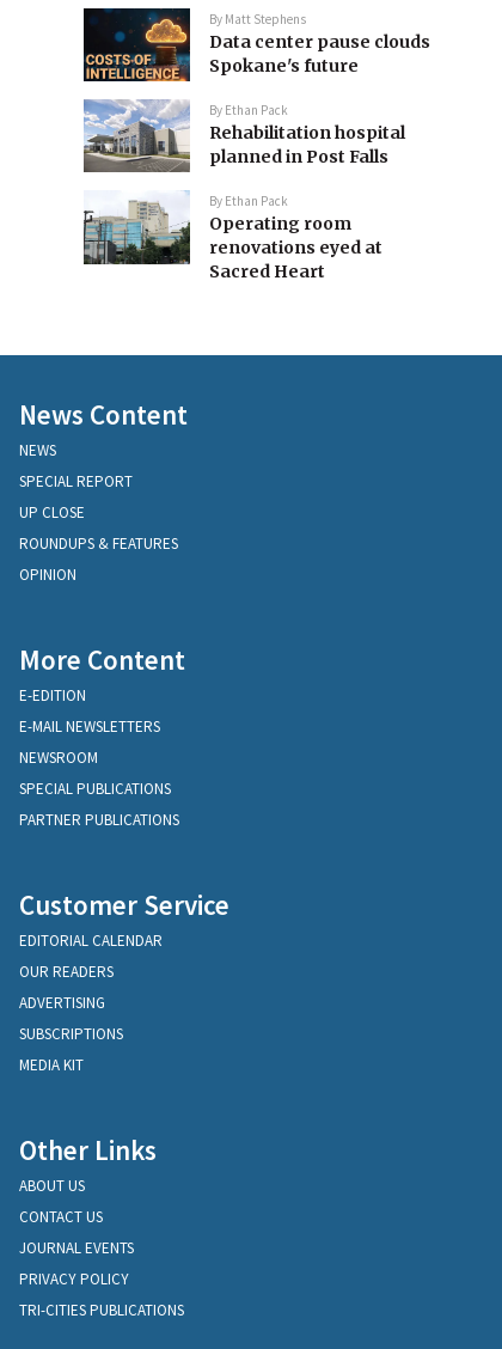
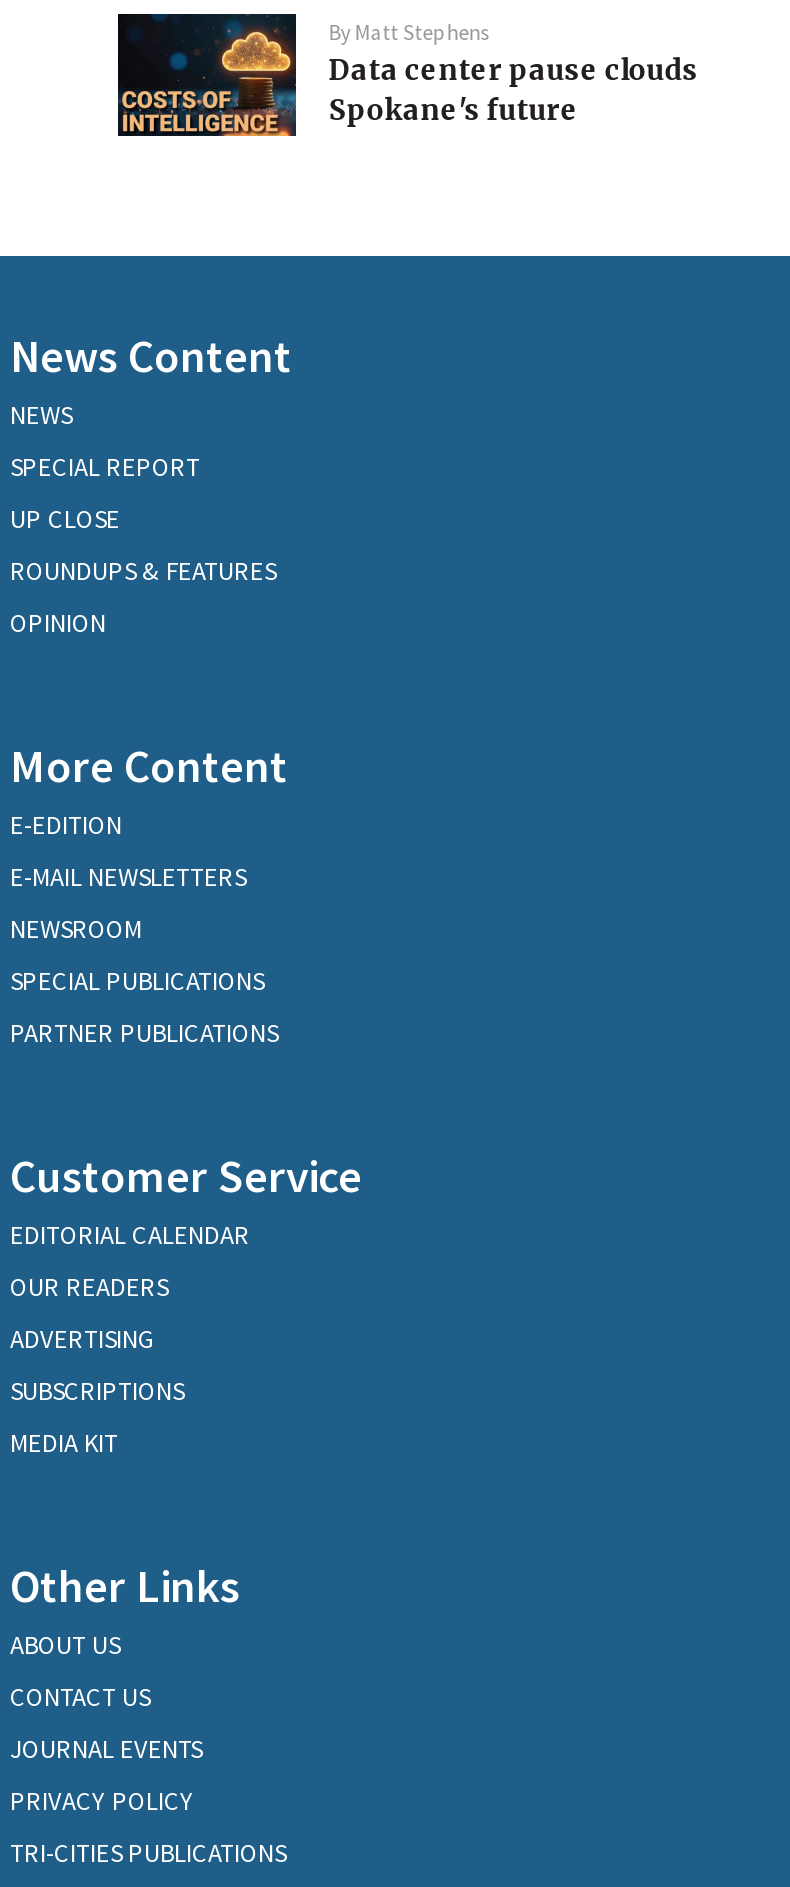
- [image]
- By Ethan Pack
- Rehabilitation hospital
- planned in Post Falls
- By Ethan Pack
- Operating room
- renovations eyed at
- Sacred Heart

- [image]
